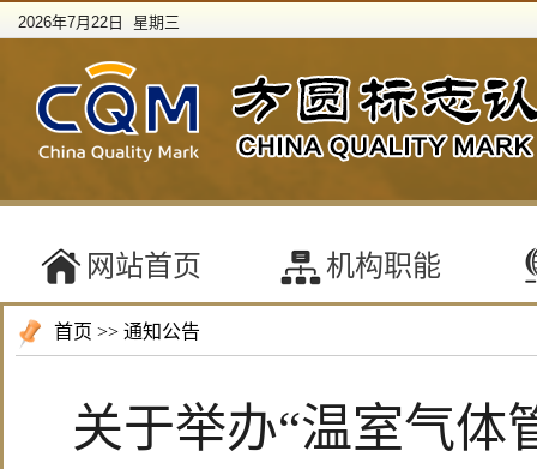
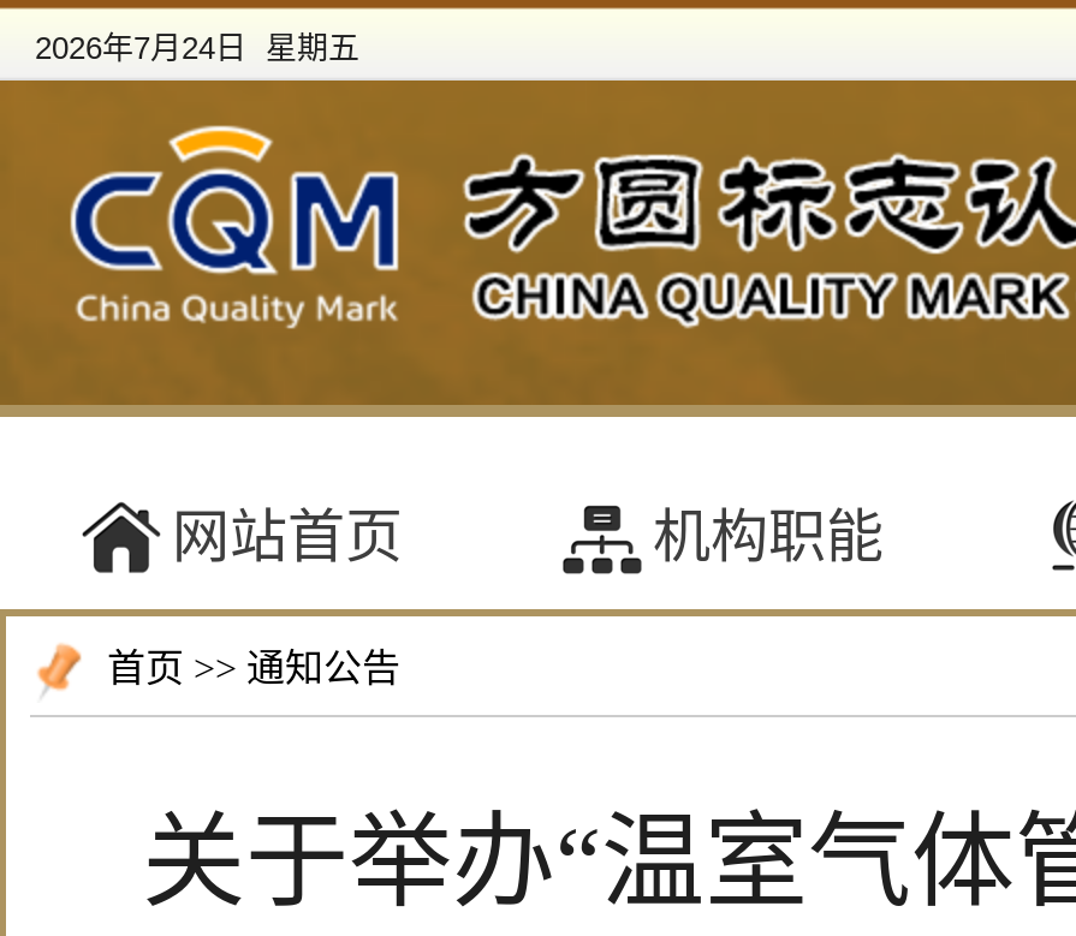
- 2026年7月22日 星期三
+ 2026年7月24日 星期五
